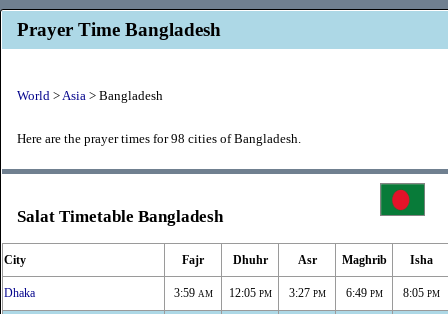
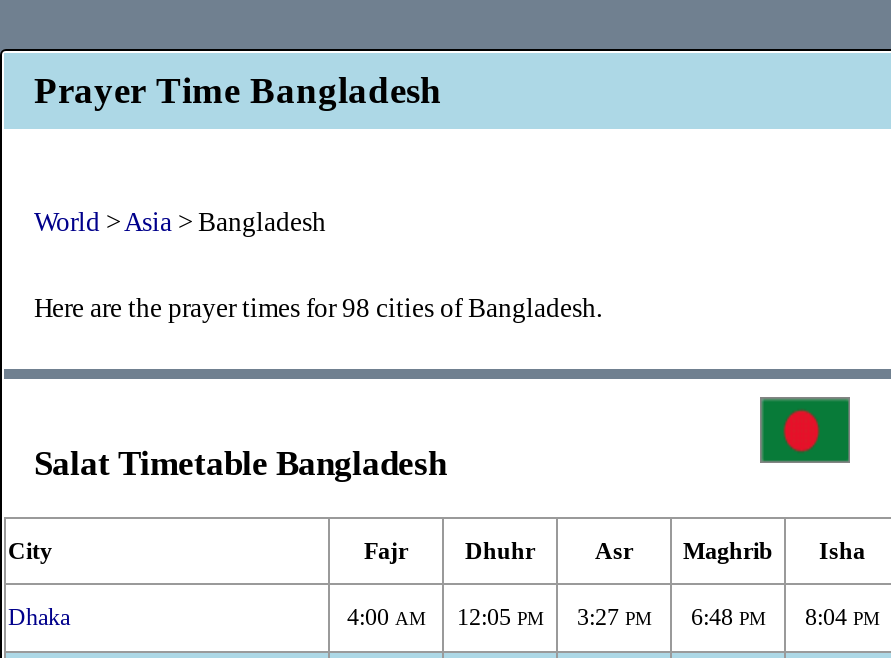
- 3:59 AM
+ 4:00 AM

- 6:49 PM
+ 6:48 PM

- 8:05 PM
+ 8:04 PM
